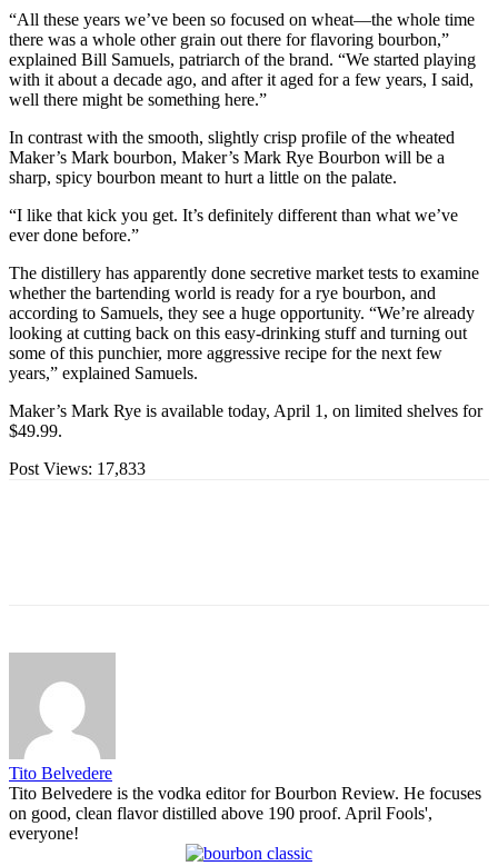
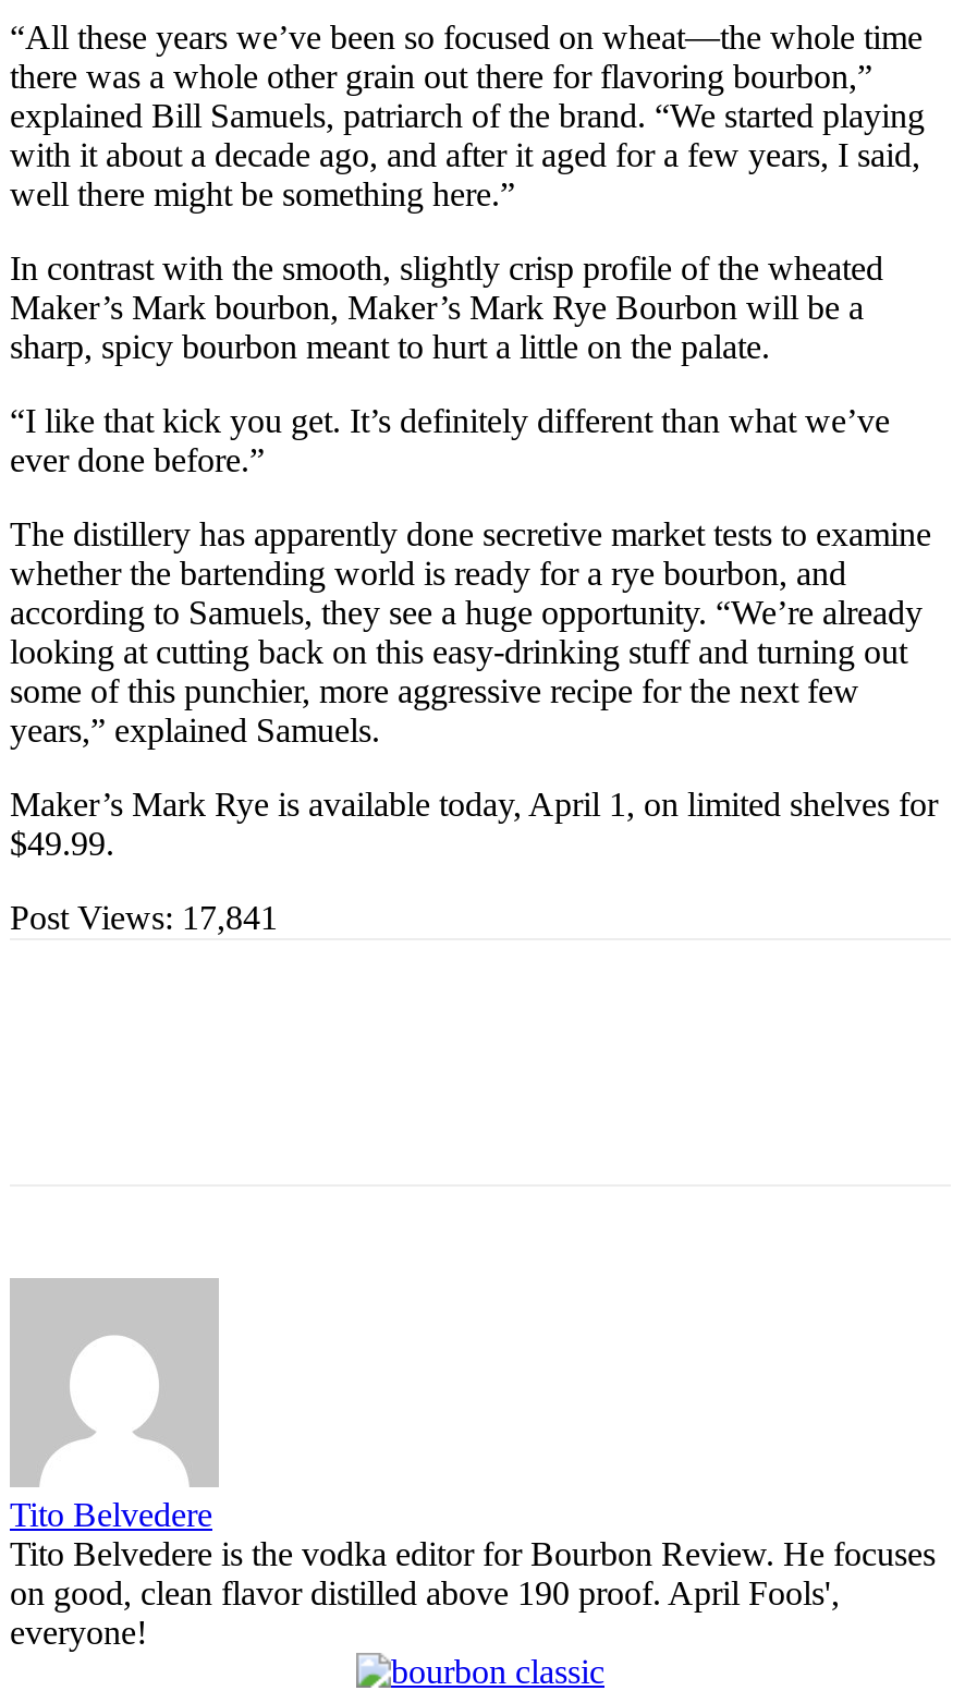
- Post Views: 17,833
+ Post Views: 17,841
